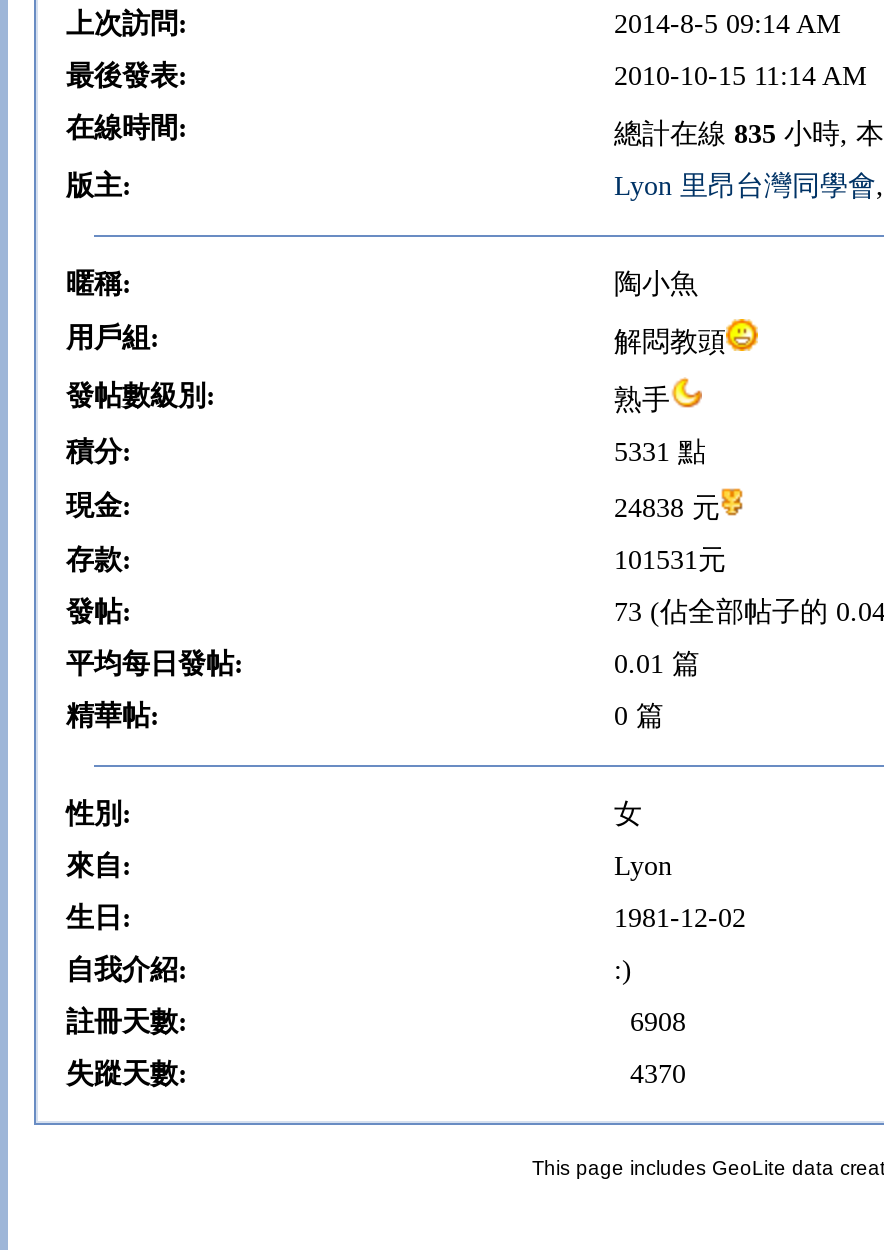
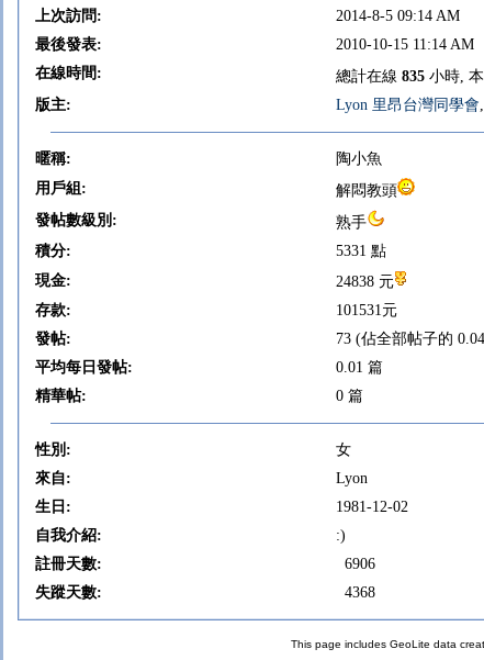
- 6908
+ 6906

- 4370
+ 4368
